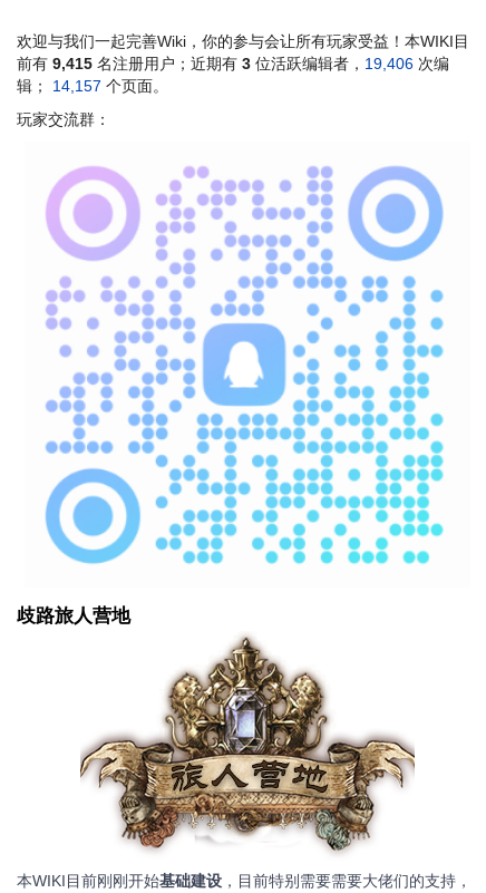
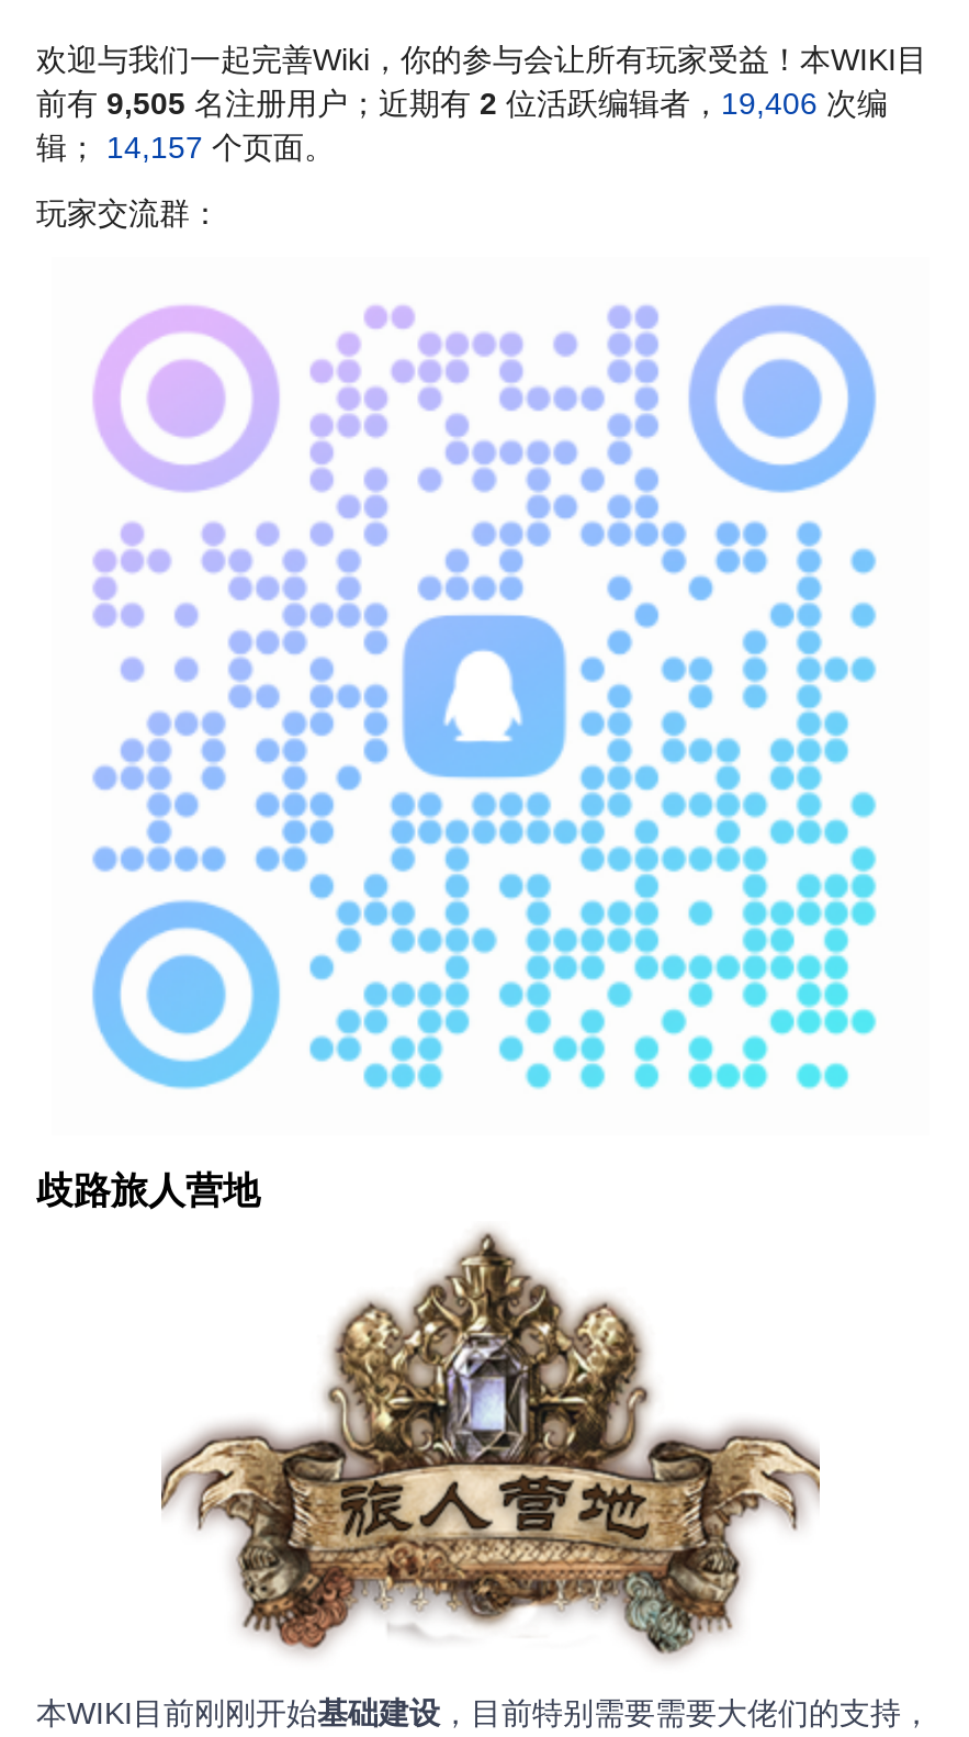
- 前有9,415名注册用户；近期有3位活跃编辑者，19,406次编
+ 前有9,505名注册用户；近期有2位活跃编辑者，19,406次编
